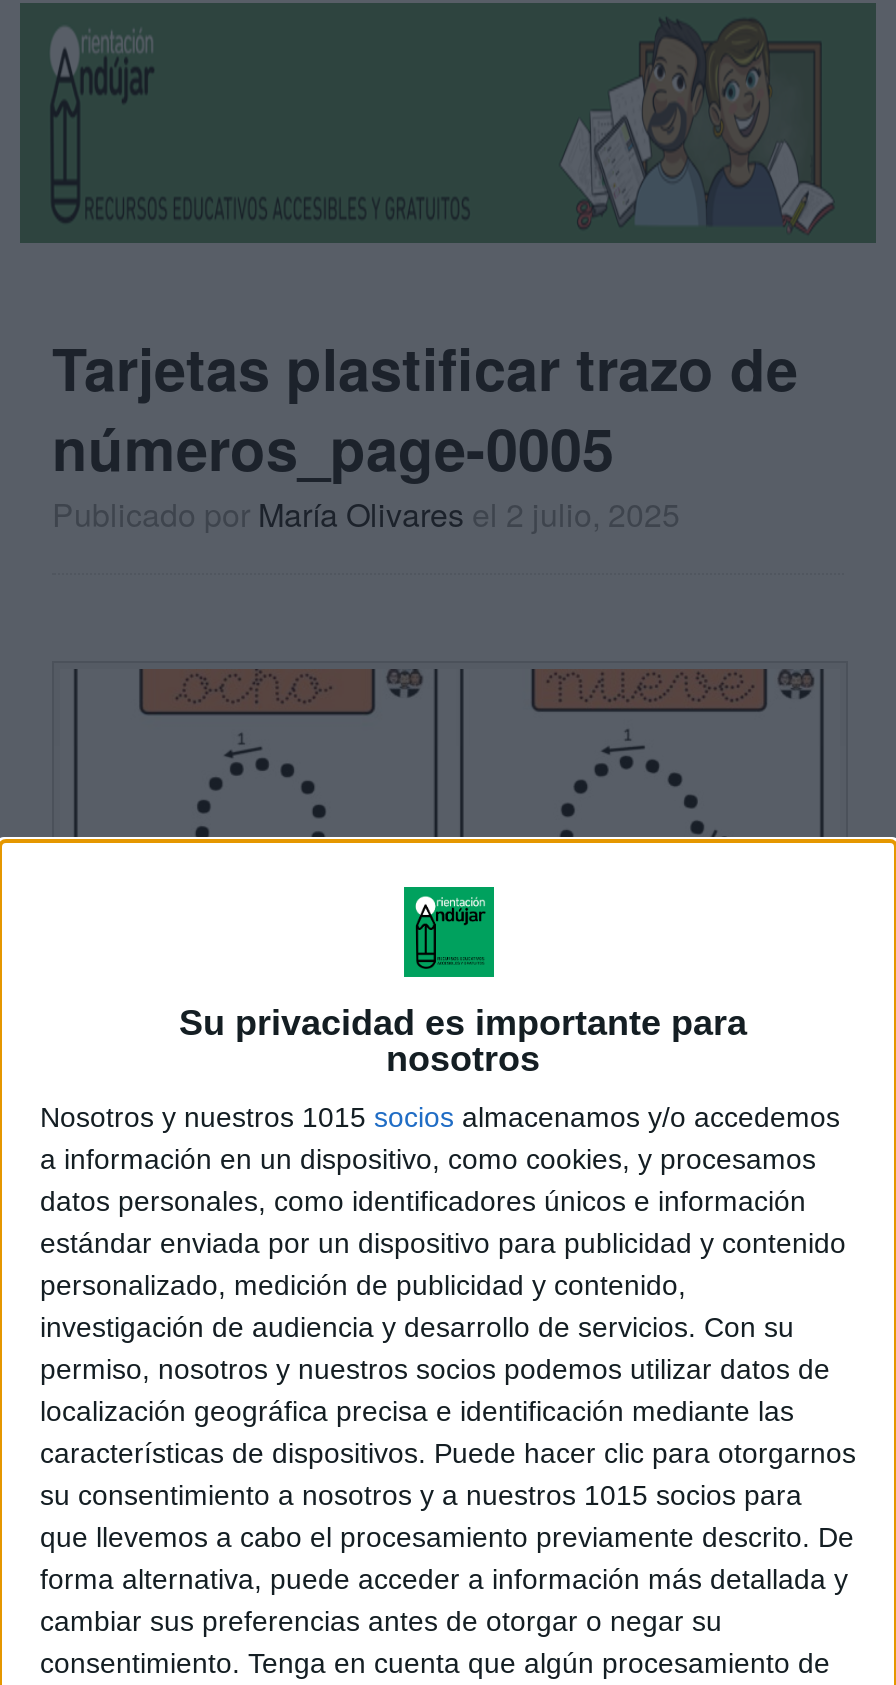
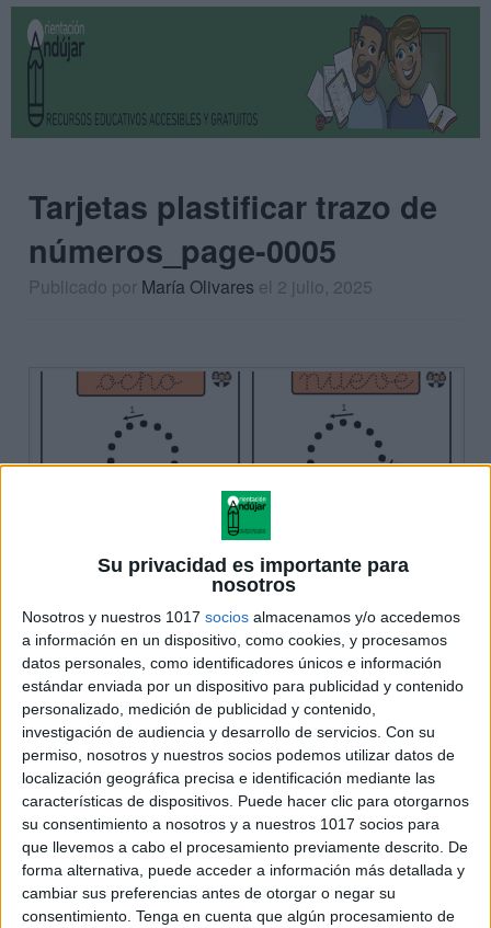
- Nosotros y nuestros 1015 socios almacenamos y/o accedemos
+ Nosotros y nuestros 1017 socios almacenamos y/o accedemos

- su consentimiento a nosotros y a nuestros 1015 socios para
+ su consentimiento a nosotros y a nuestros 1017 socios para
